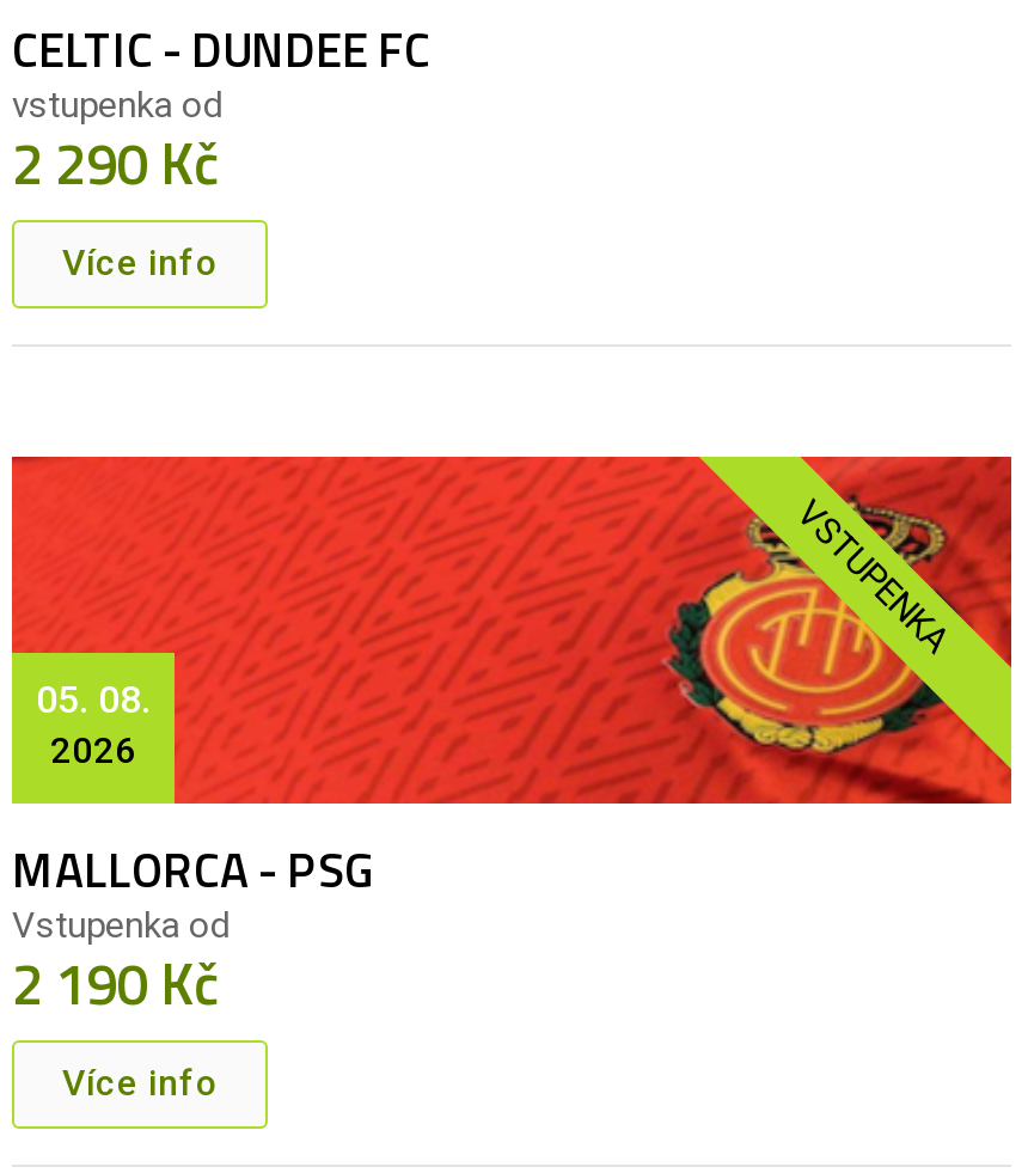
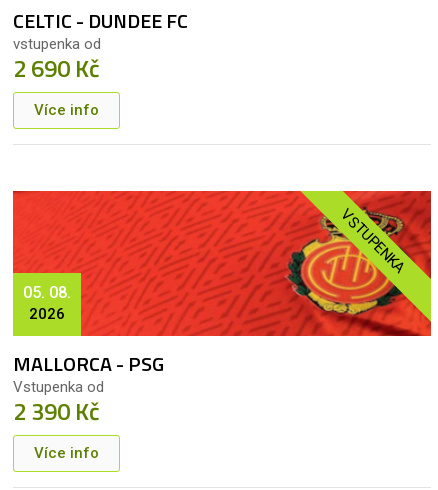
- 2 290 Kč
+ 2 690 Kč

- 2 190 Kč
+ 2 390 Kč
